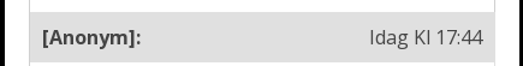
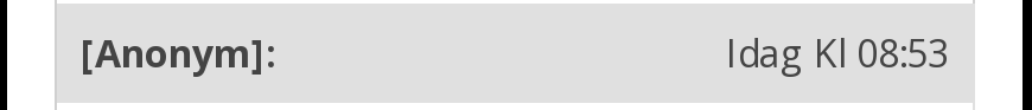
- Idag Kl 17:44
+ Idag Kl 08:53
